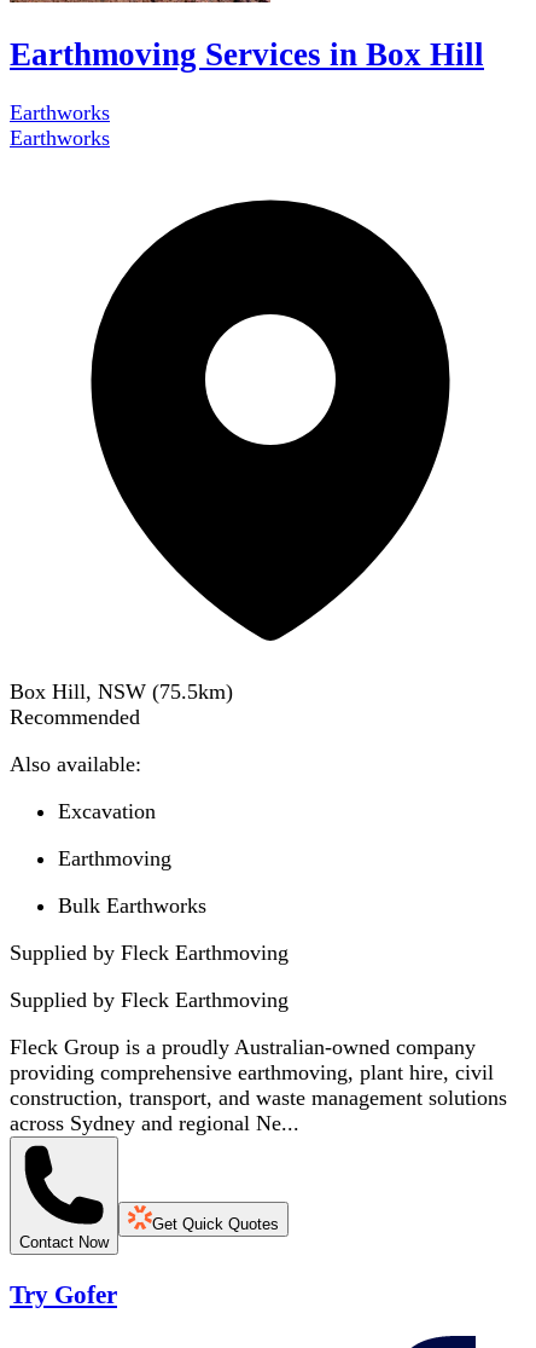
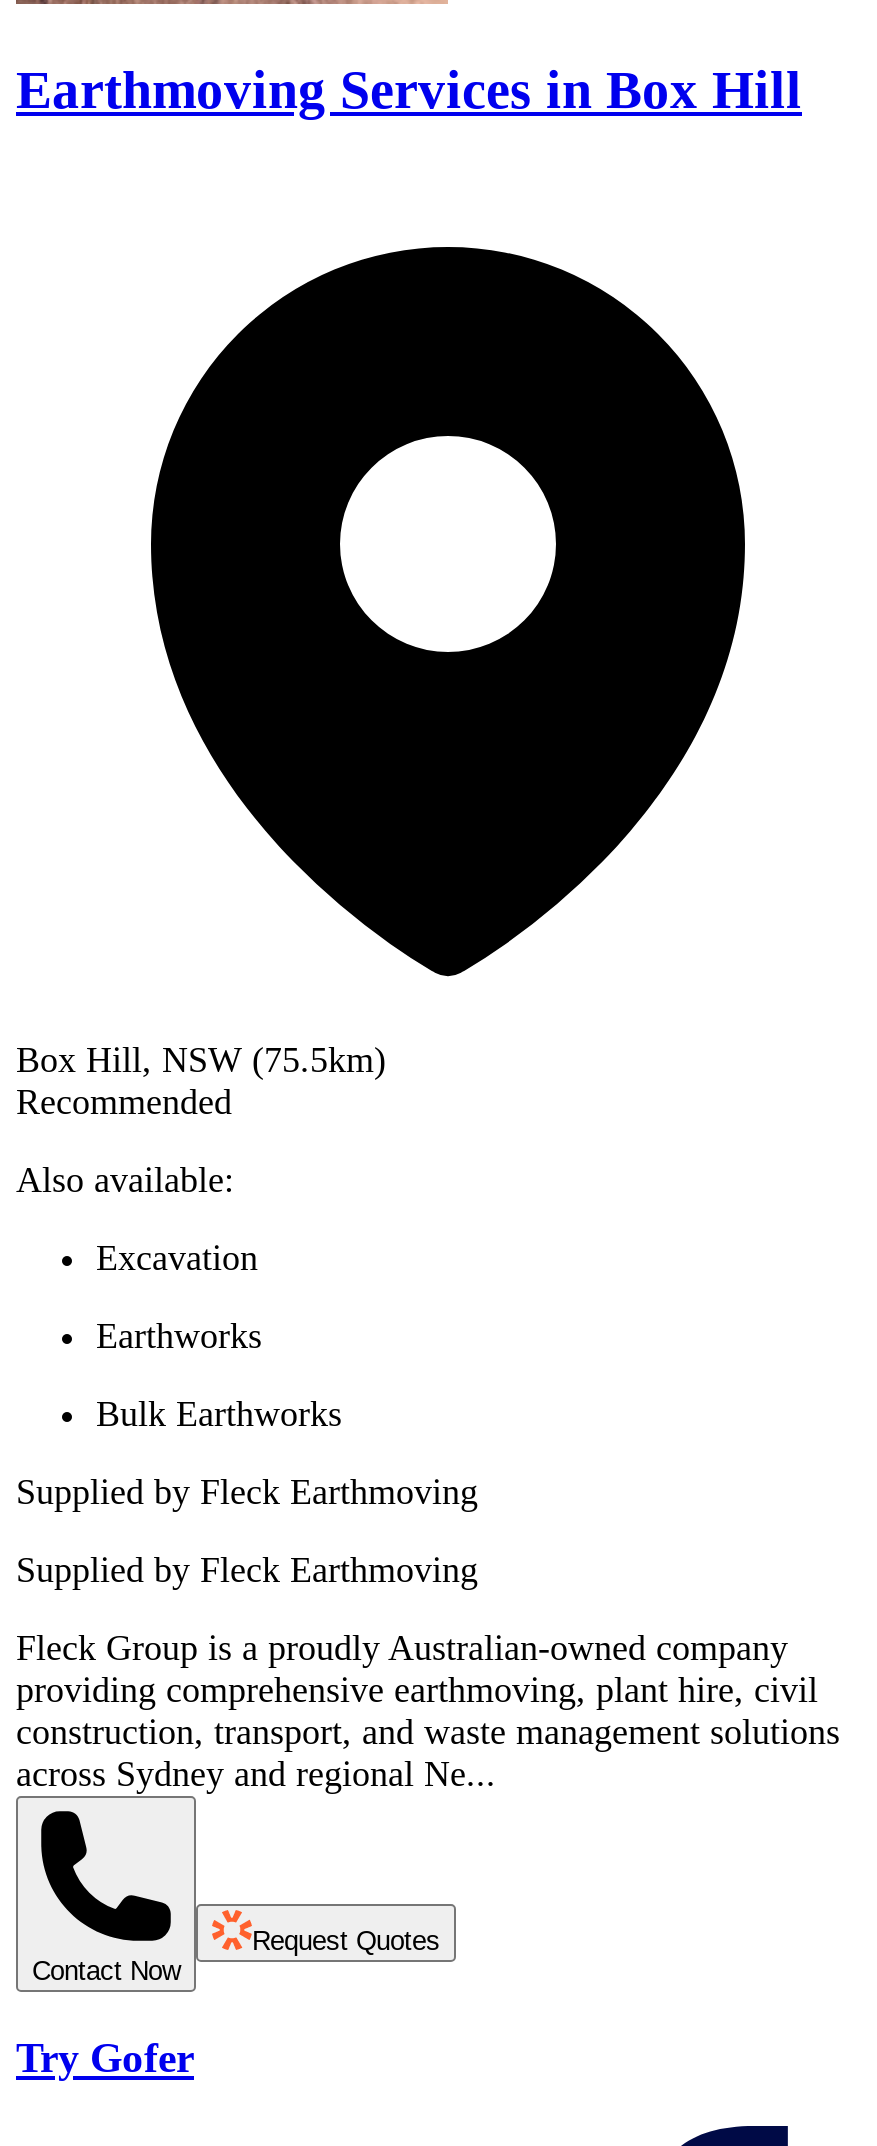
- Earthworks
- Earthworks

- Earthmoving
+ Earthworks

- Get Quick Quotes
+ Request Quotes
